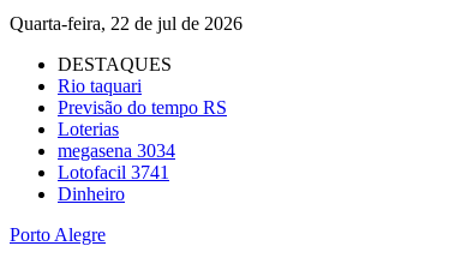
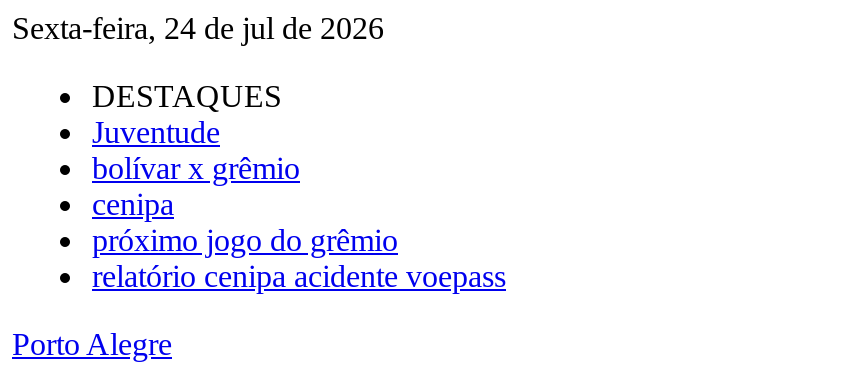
- Quarta-feira, 22 de jul de 2026
+ Sexta-feira, 24 de jul de 2026

- Rio taquari
- Previsão do tempo RS
- Loterias
- megasena 3034
- Lotofacil 3741
- Dinheiro
+ Juventude
+ bolívar x grêmio
+ cenipa
+ próximo jogo do grêmio
+ relatório cenipa acidente voepass
